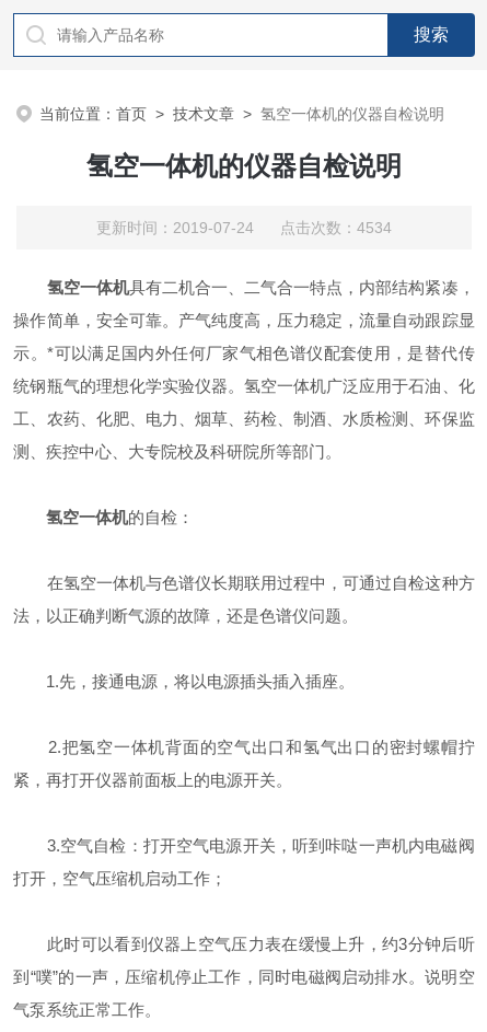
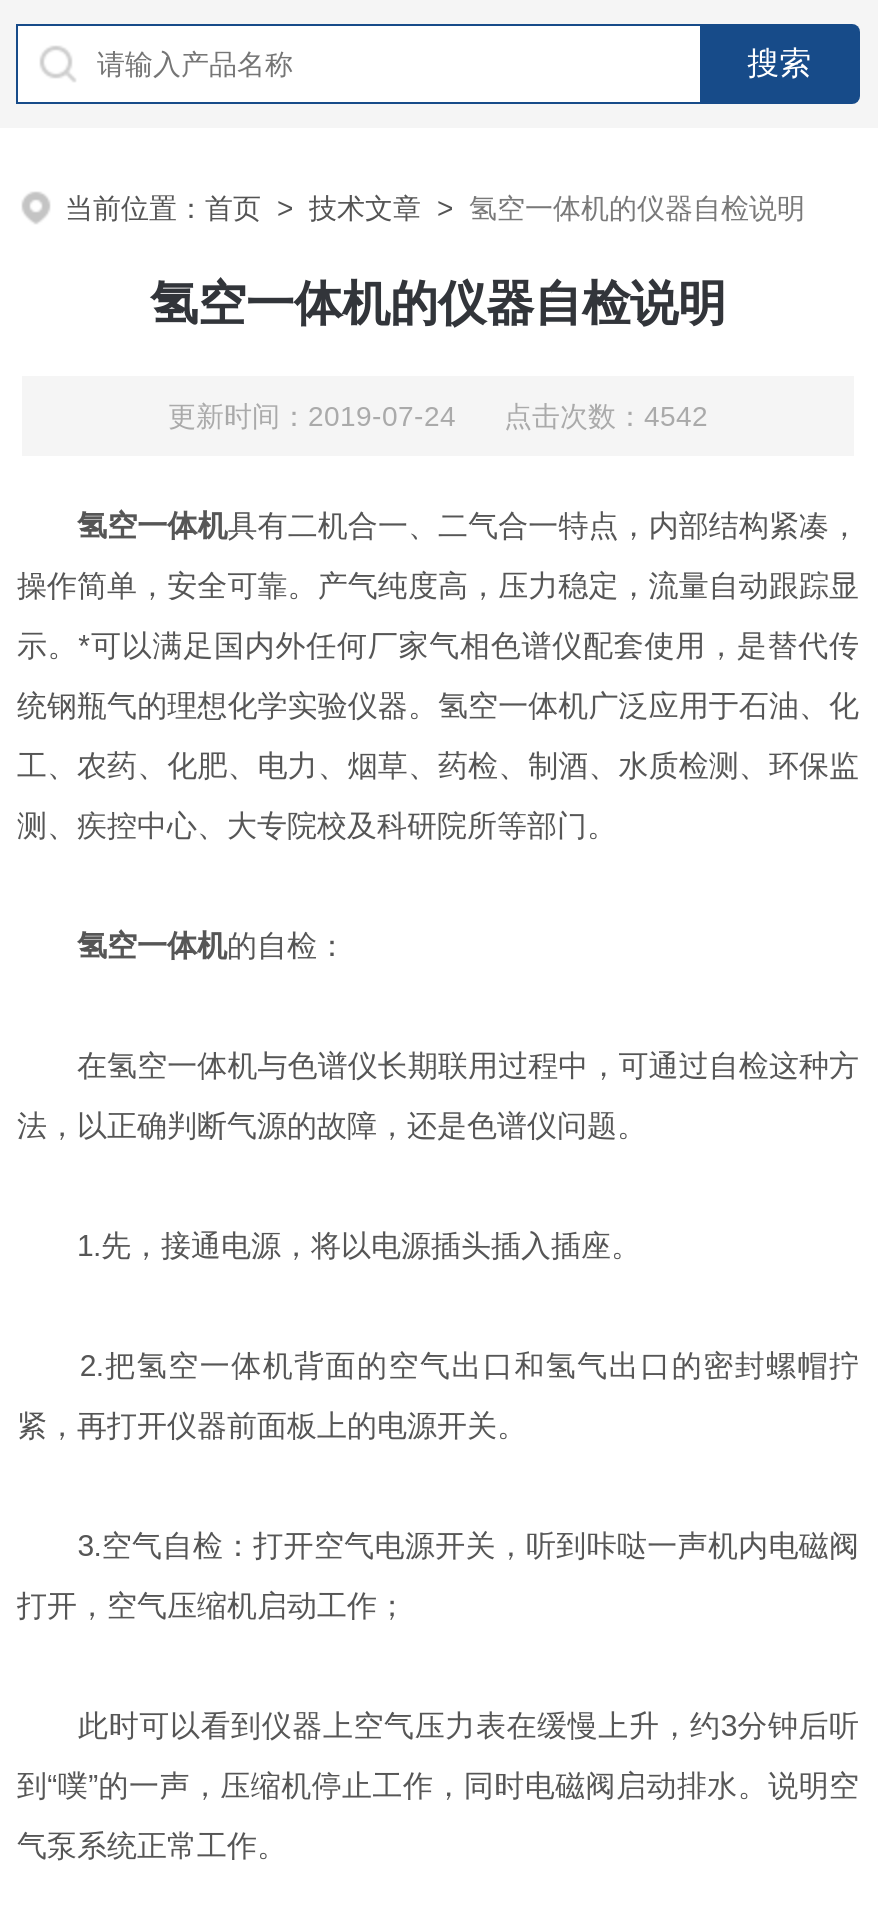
- 更新时间：2019-07-24 点击次数：4534
+ 更新时间：2019-07-24 点击次数：4542
